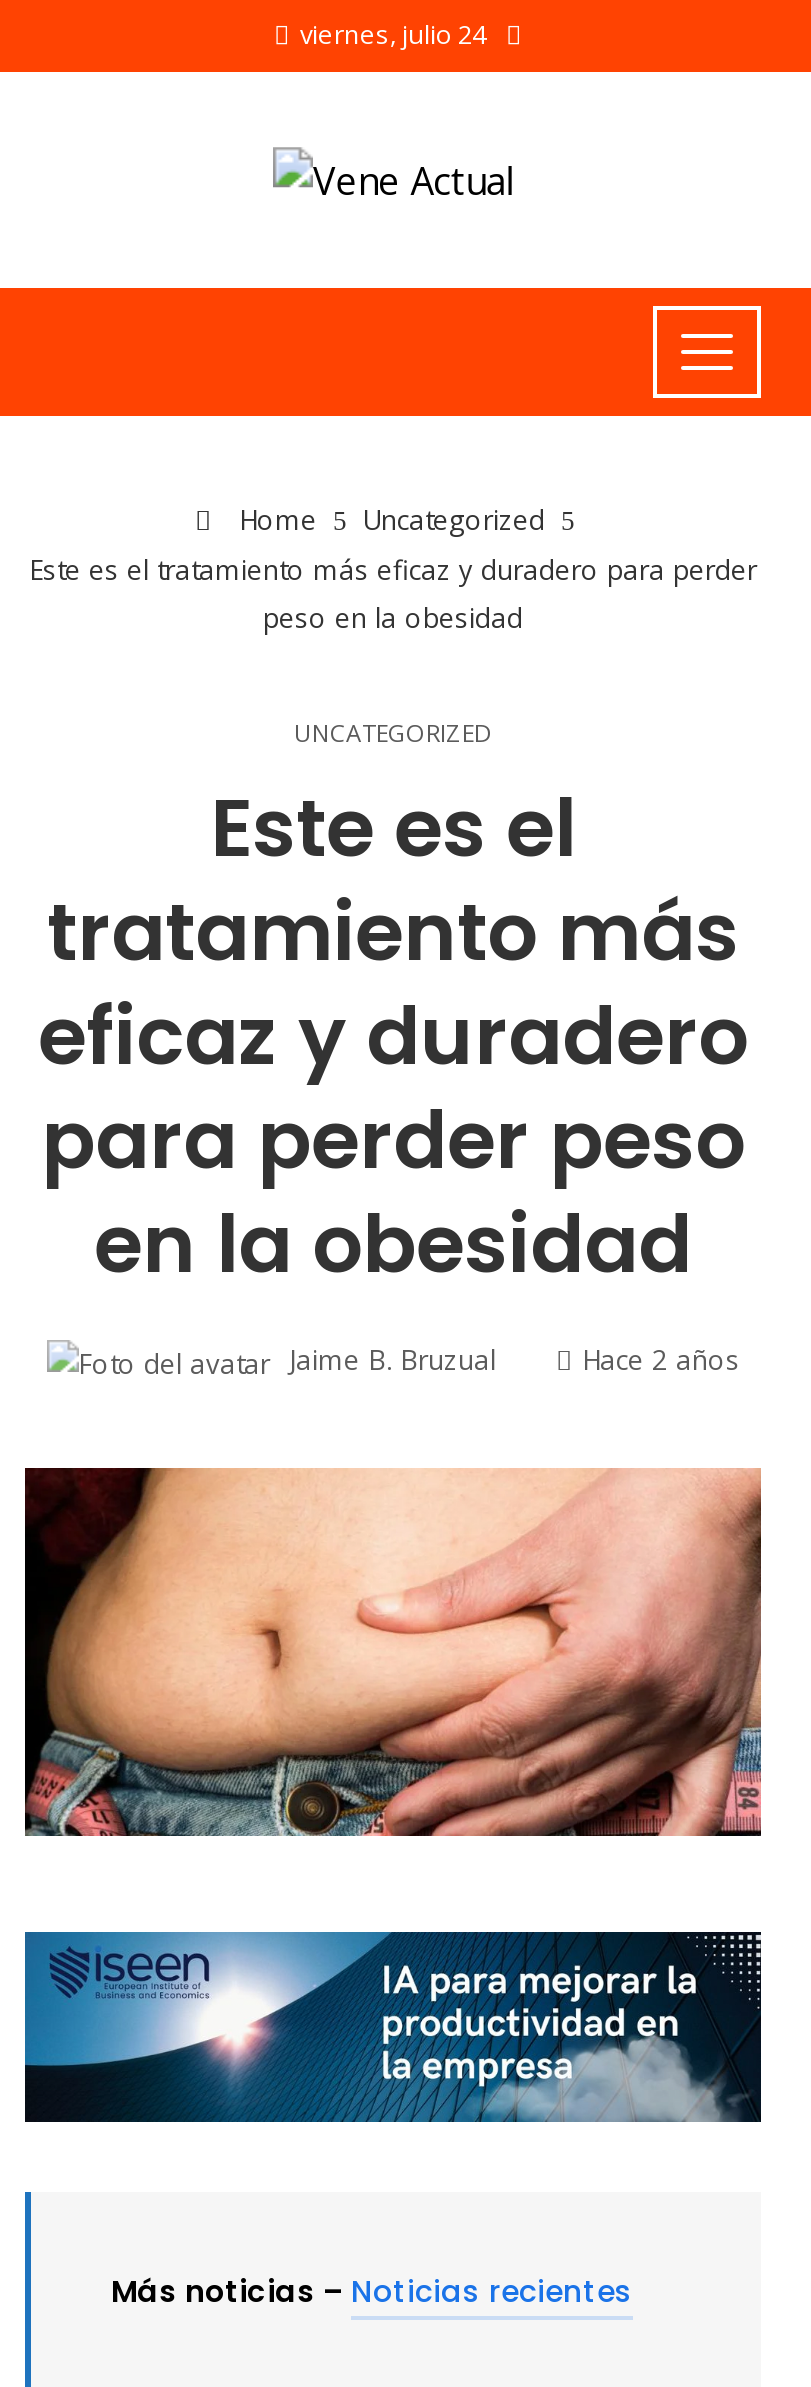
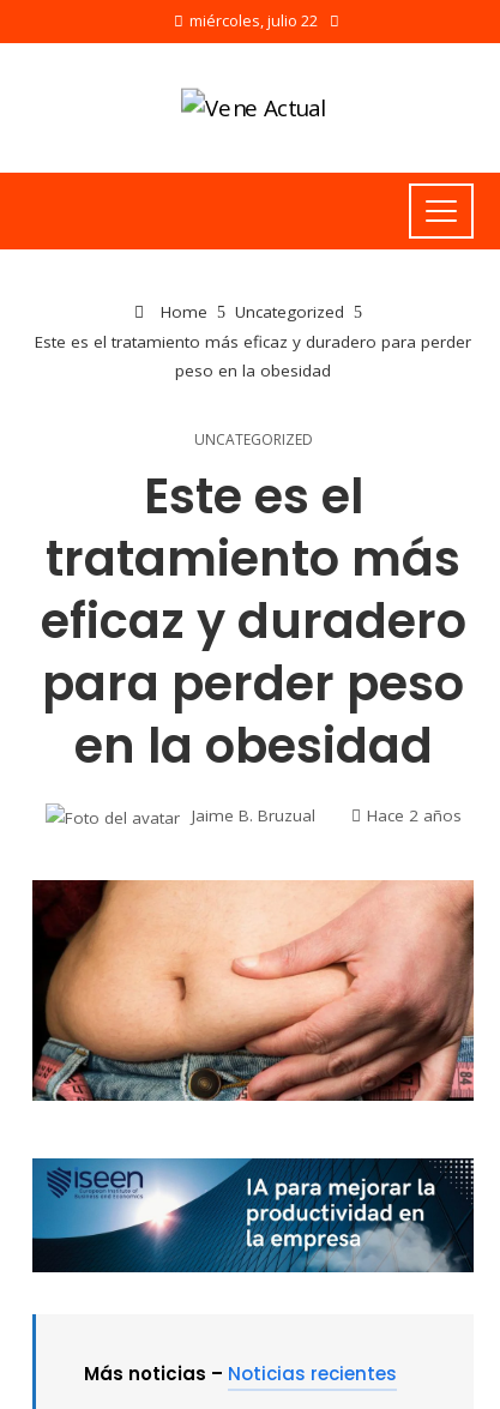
- viernes, julio 24
+ miércoles, julio 22
